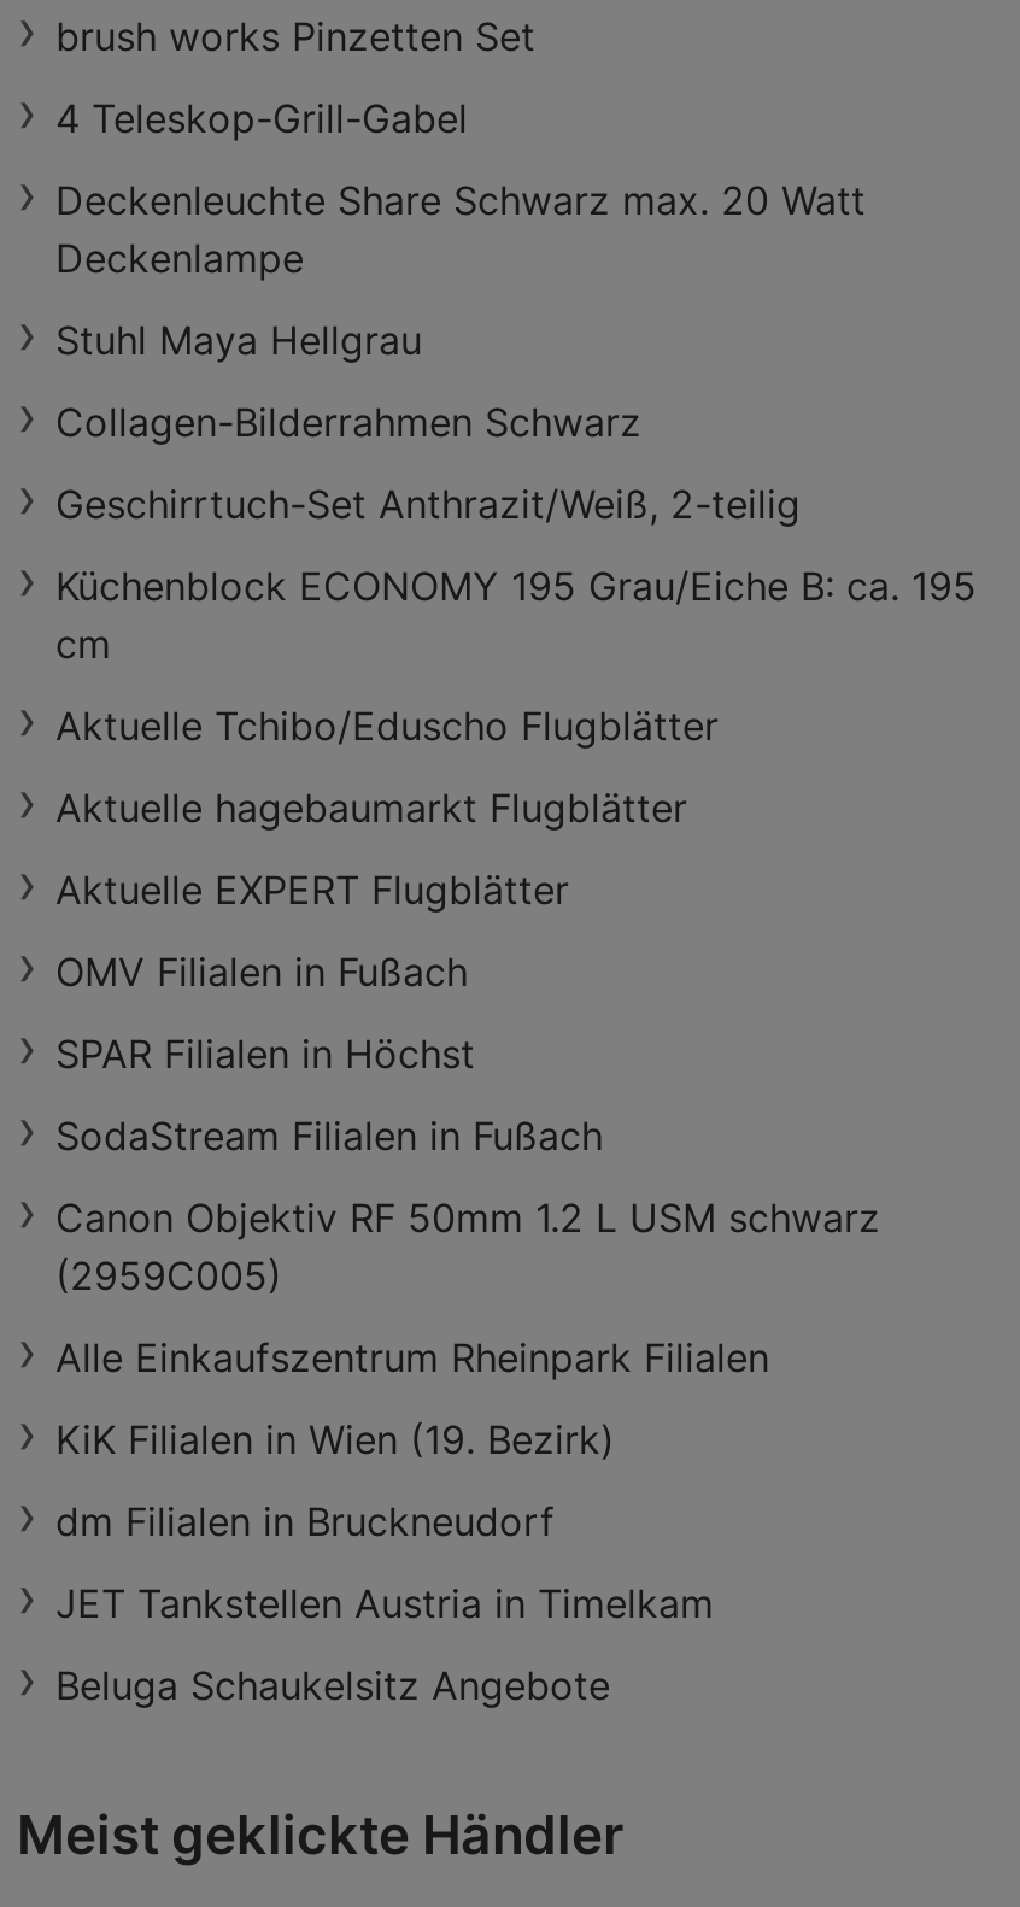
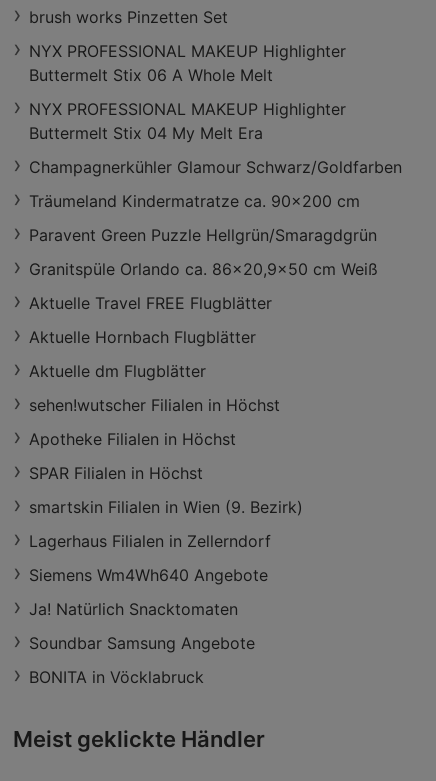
- 4 Teleskop-Grill-Gabel
- Deckenleuchte Share Schwarz max. 20 Watt
- Deckenlampe
- Stuhl Maya Hellgrau
- Collagen-Bilderrahmen Schwarz
- Geschirrtuch-Set Anthrazit/Weiß, 2-teilig
- Küchenblock ECONOMY 195 Grau/Eiche B: ca. 195
- cm
- Aktuelle Tchibo/Eduscho Flugblätter
- Aktuelle hagebaumarkt Flugblätter
- Aktuelle EXPERT Flugblätter
- OMV Filialen in Fußach
+ NYX PROFESSIONAL MAKEUP Highlighter
+ Buttermelt Stix 06 A Whole Melt
+ NYX PROFESSIONAL MAKEUP Highlighter
+ Buttermelt Stix 04 My Melt Era
+ Champagnerkühler Glamour Schwarz/Goldfarben
+ Träumeland Kindermatratze ca. 90x200 cm
+ Paravent Green Puzzle Hellgrün/Smaragdgrün
+ Granitspüle Orlando ca. 86x20,9x50 cm Weiß
+ Aktuelle Travel FREE Flugblätter
+ Aktuelle Hornbach Flugblätter
+ Aktuelle dm Flugblätter
+ sehen!wutscher Filialen in Höchst
+ Apotheke Filialen in Höchst

moved down: SPAR Filialen in Höchst

- SodaStream Filialen in Fußach
- Canon Objektiv RF 50mm 1.2 L USM schwarz
- (2959C005)
- Alle Einkaufszentrum Rheinpark Filialen
- KiK Filialen in Wien (19. Bezirk)
- dm Filialen in Bruckneudorf
- JET Tankstellen Austria in Timelkam
- Beluga Schaukelsitz Angebote
+ smartskin Filialen in Wien (9. Bezirk)
+ Lagerhaus Filialen in Zellerndorf
+ Siemens Wm4Wh640 Angebote
+ Ja! Natürlich Snacktomaten
+ Soundbar Samsung Angebote
+ BONITA in Vöcklabruck
